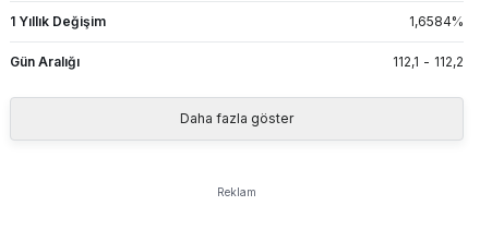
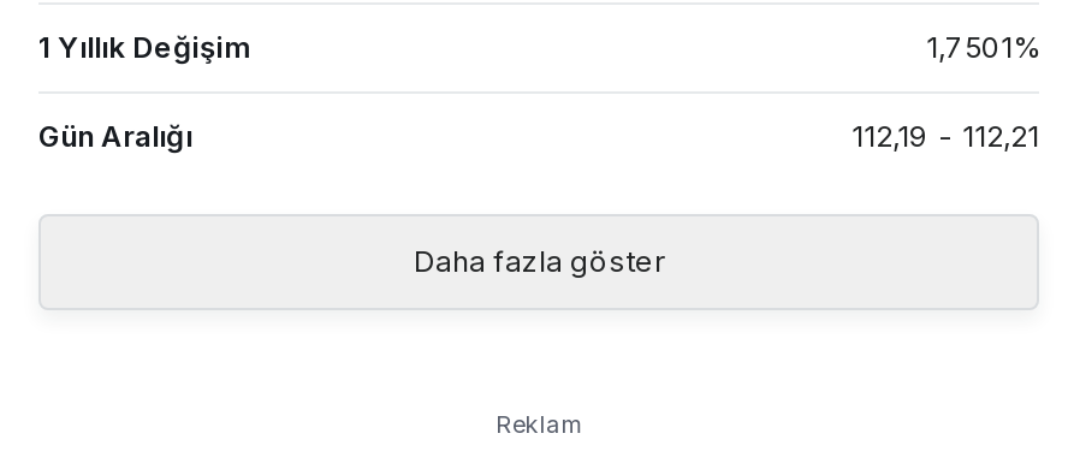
- 1,6584%
+ 1,7501%

- 112,1 - 112,2
+ 112,19 - 112,21
